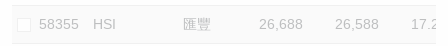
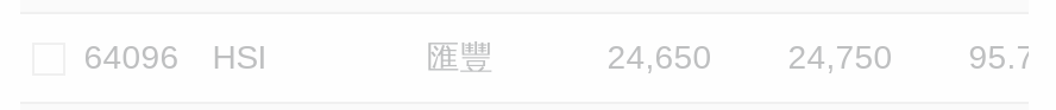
- 58355 HSI
+ 64096 HSI

- 26,688
+ 24,650

- 26,588
+ 24,750

- 17.2
+ 95.7
